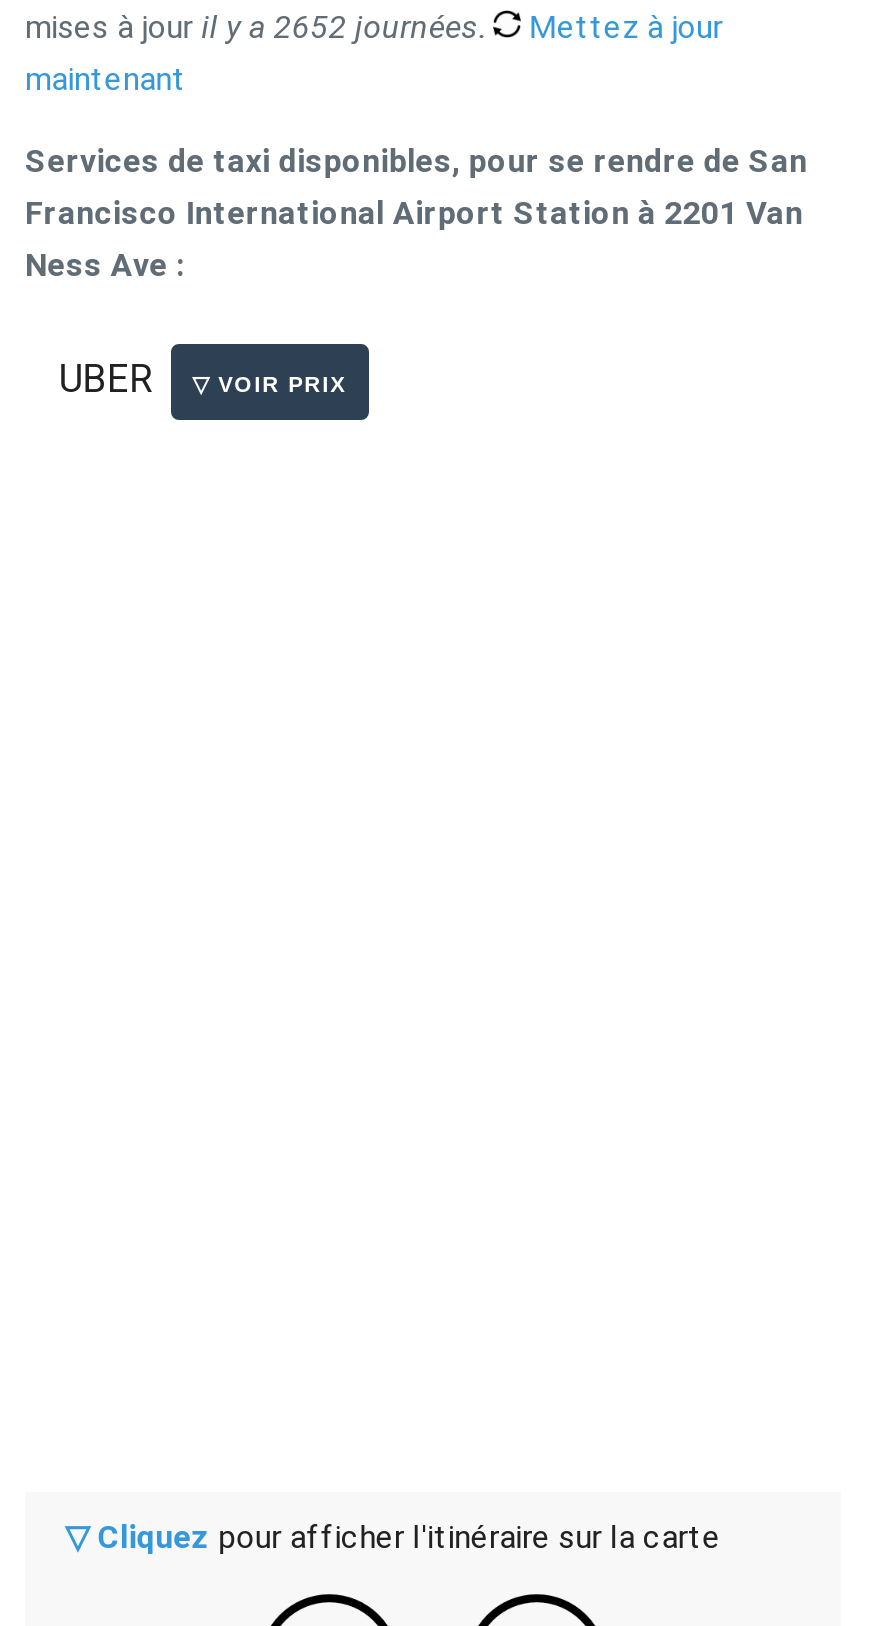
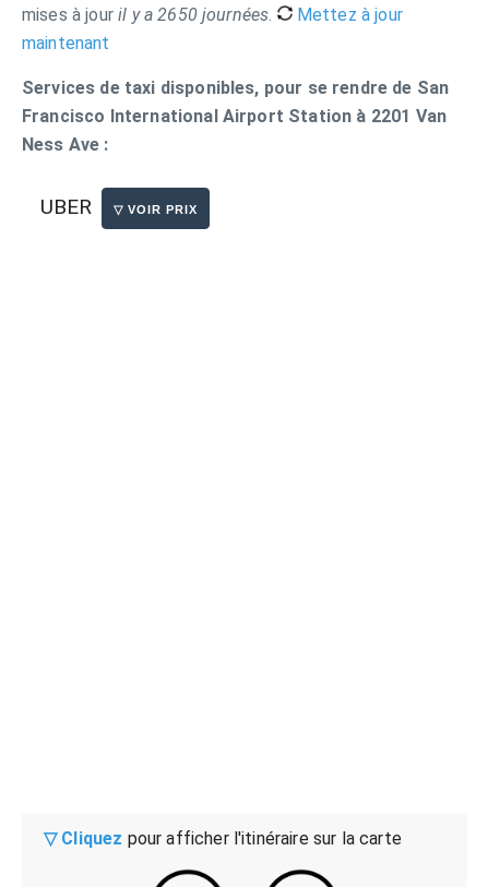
- mises à jour il y a 2652 journées.
+ mises à jour il y a 2650 journées.
